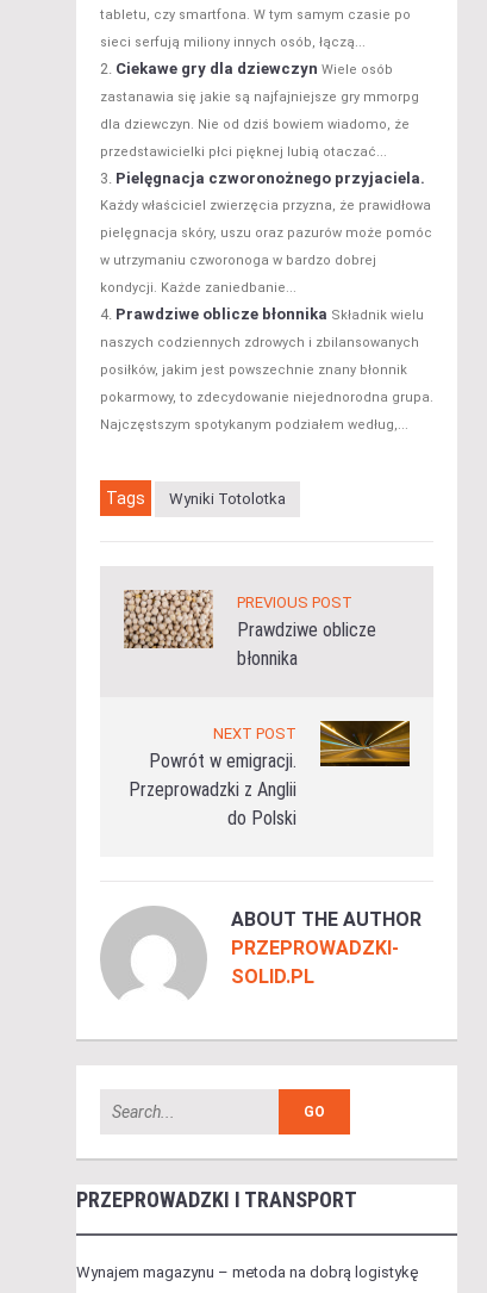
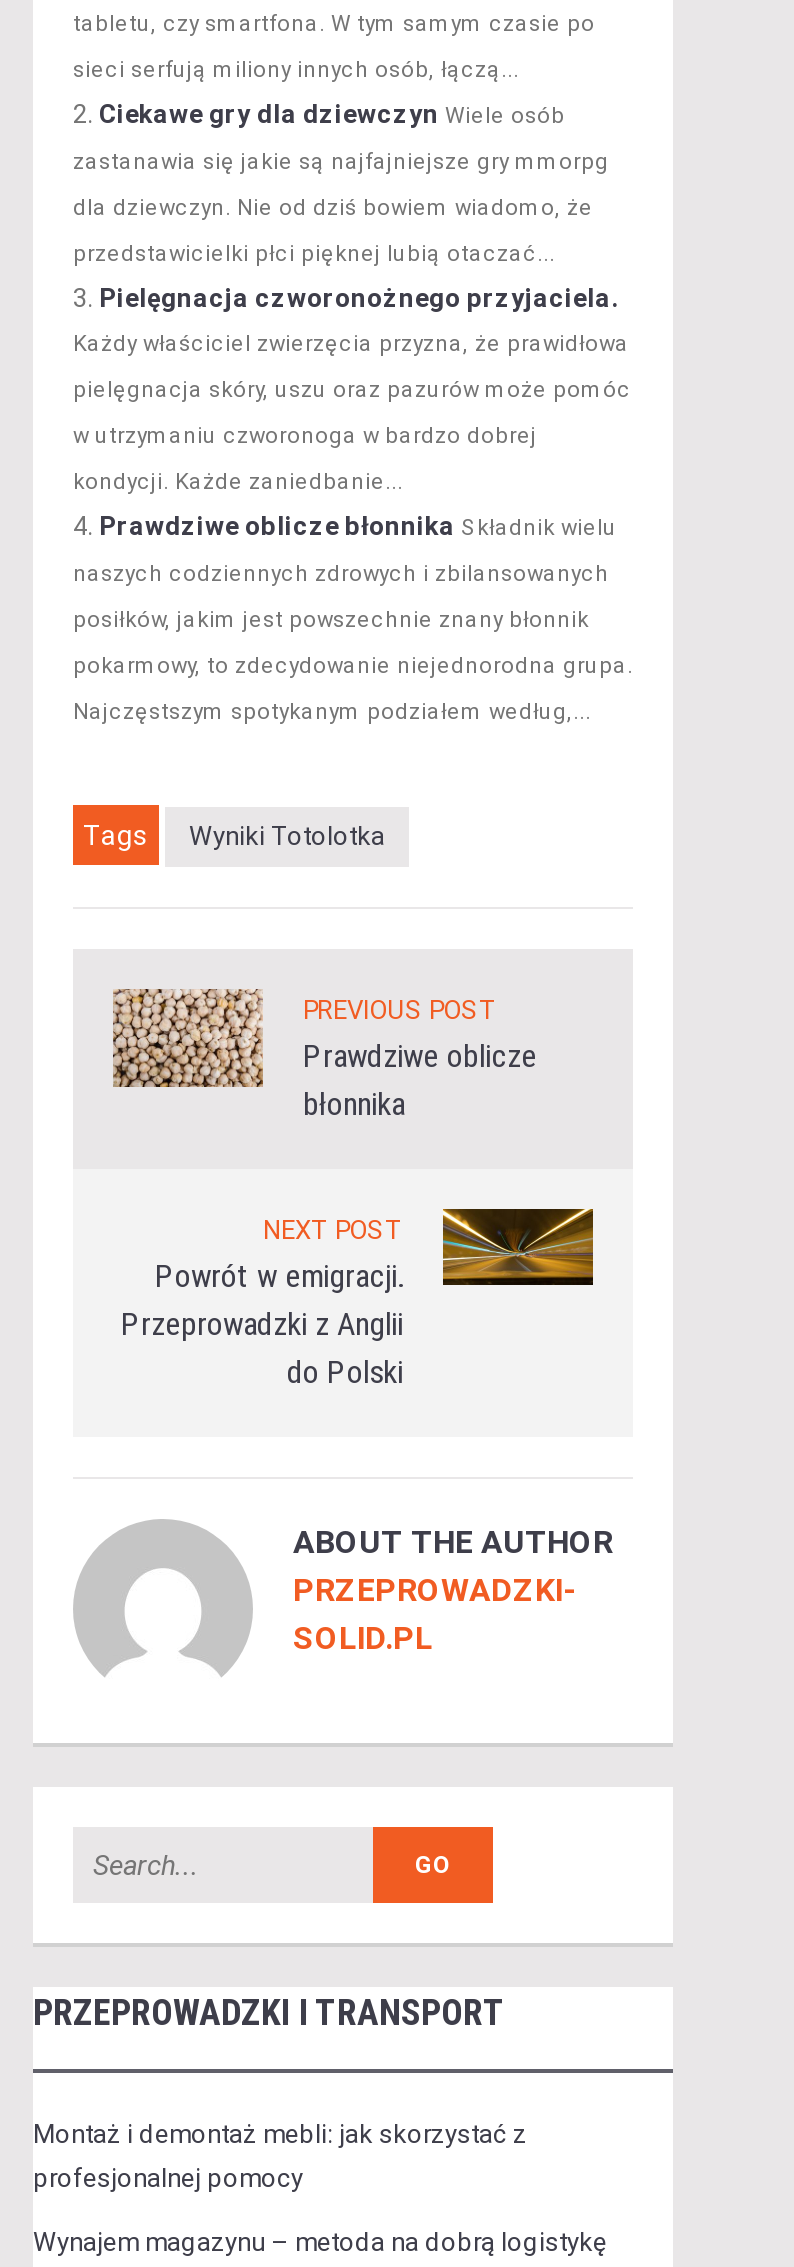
+ Montaż i demontaż mebli: jak skorzystać z
+ profesjonalnej pomocy
